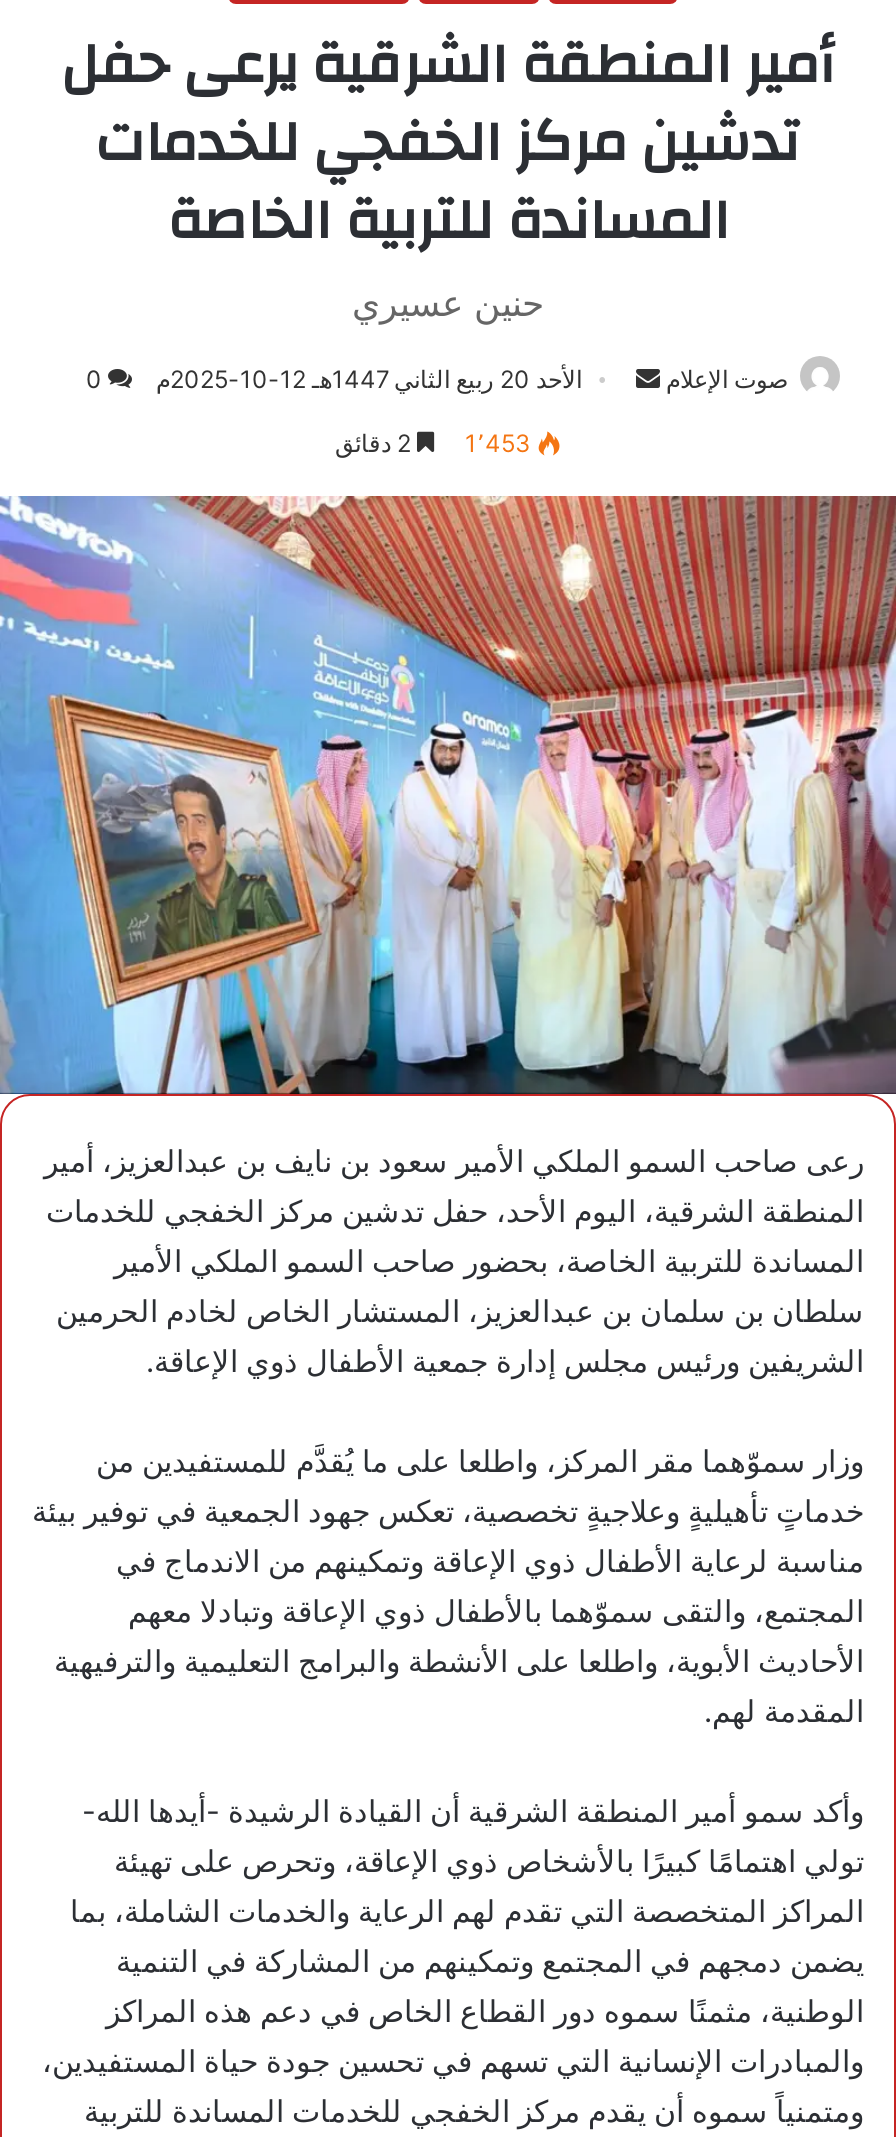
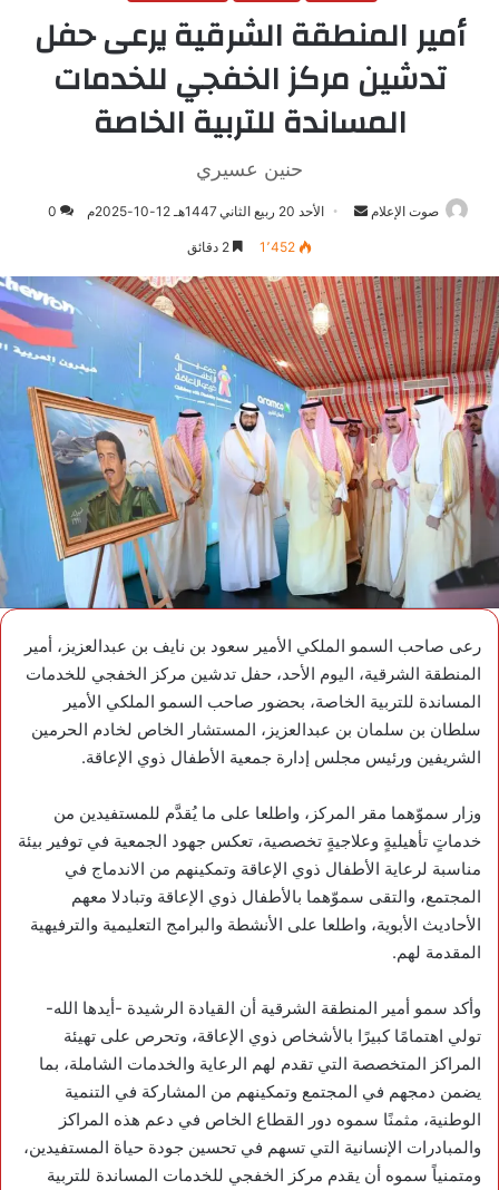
- 1٬453
+ 1٬452
